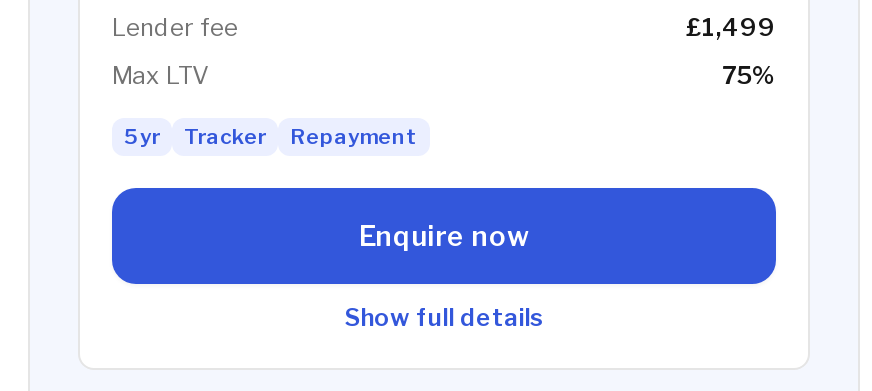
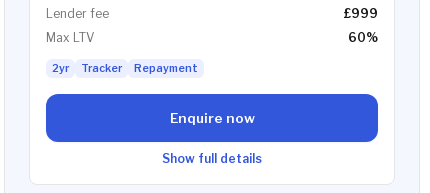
- £1,499
+ £999

- 75%
+ 60%

- 5yr Tracker Repayment
+ 2yr Tracker Repayment
